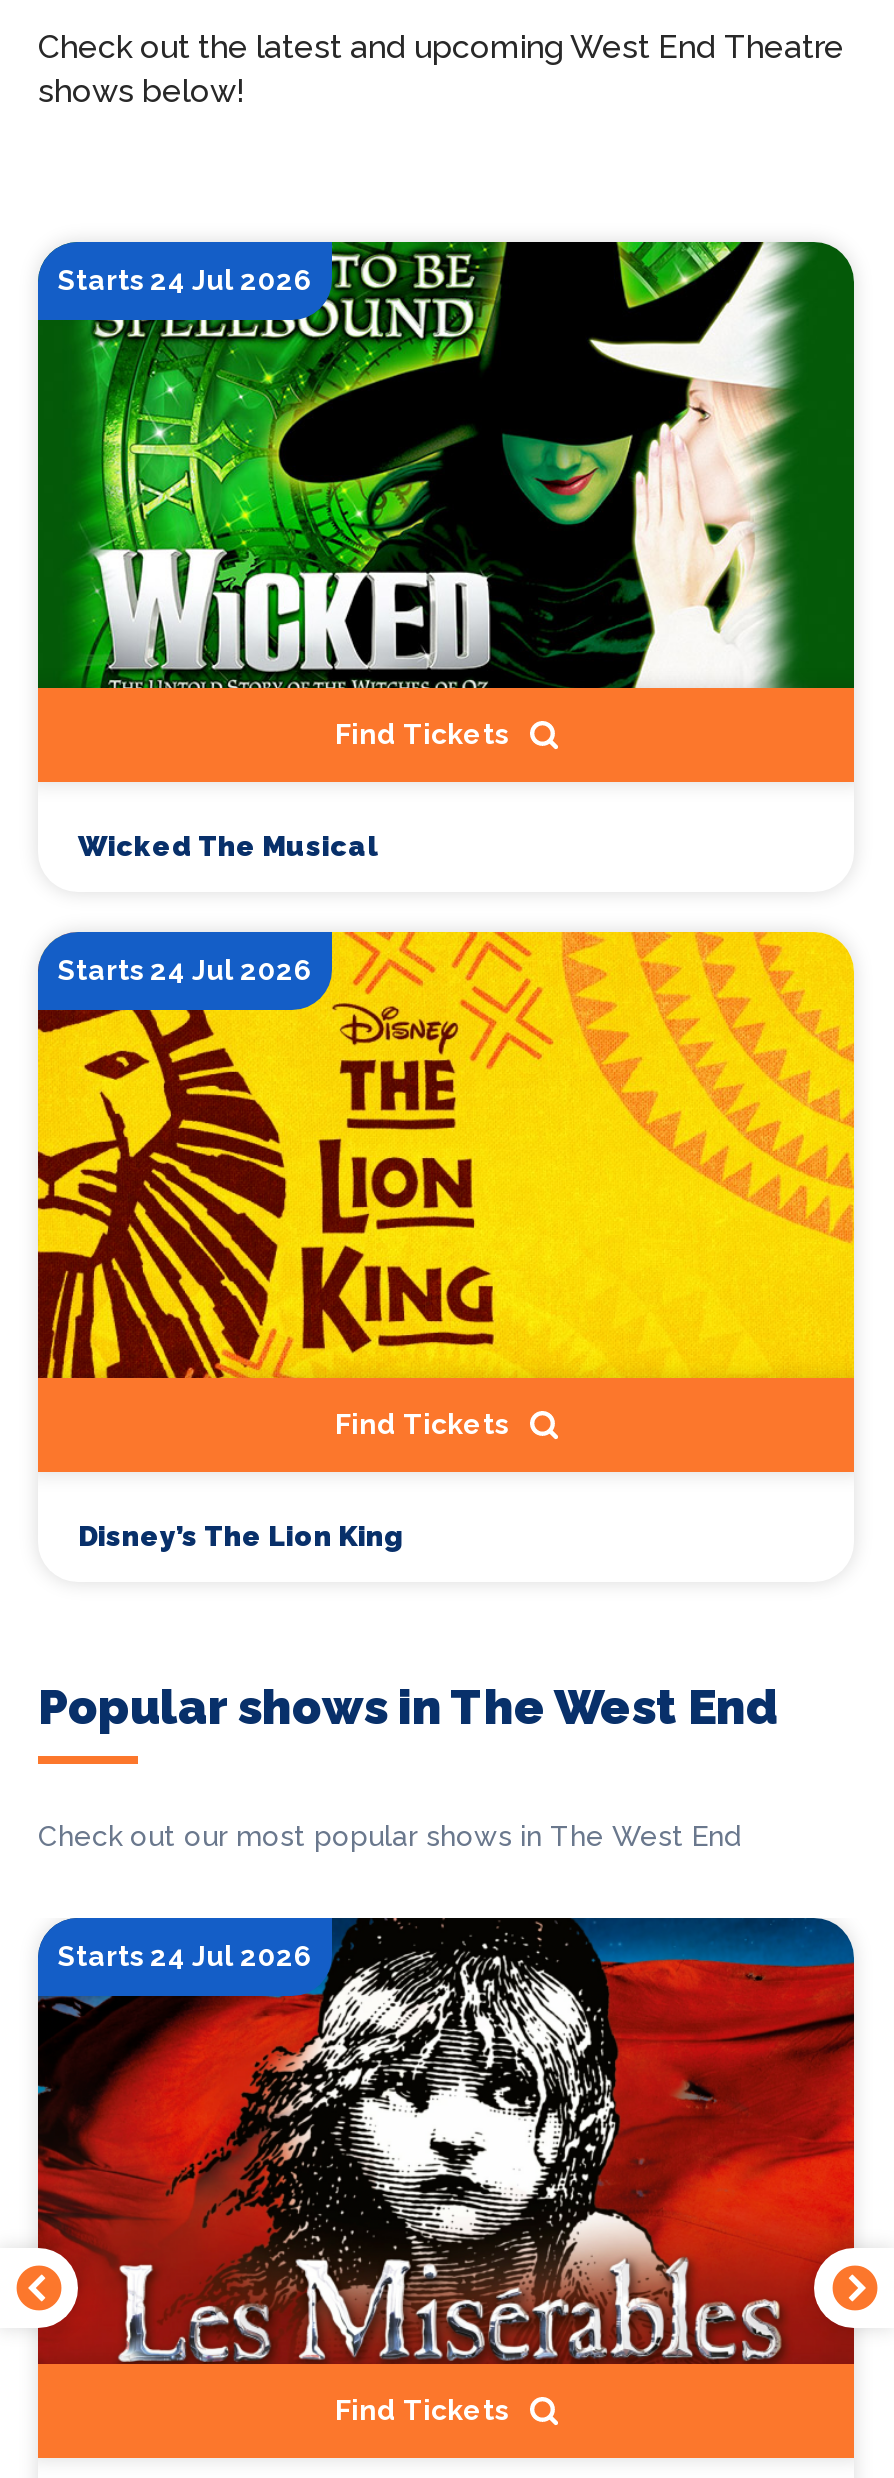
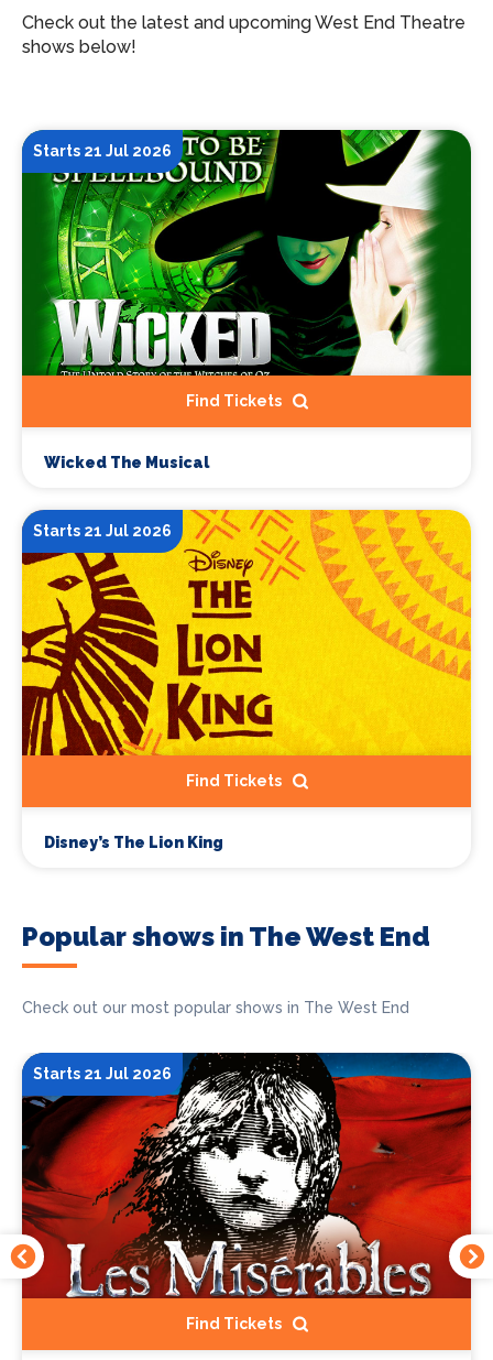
- Starts 24 Jul 2026
+ Starts 21 Jul 2026

- Starts 24 Jul 2026
+ Starts 21 Jul 2026

- Starts 24 Jul 2026
+ Starts 21 Jul 2026
